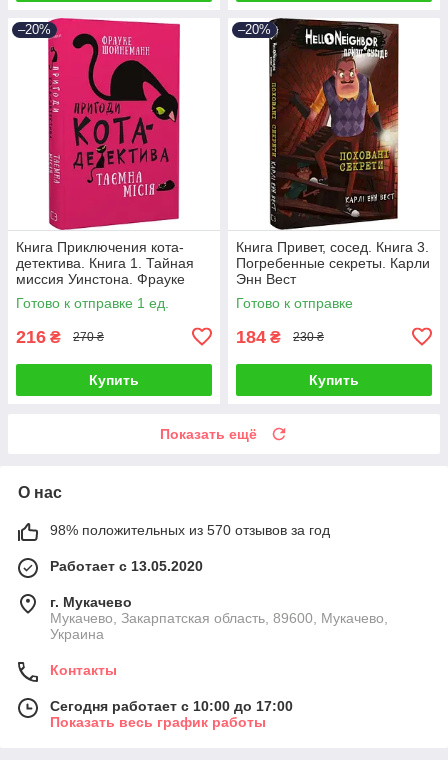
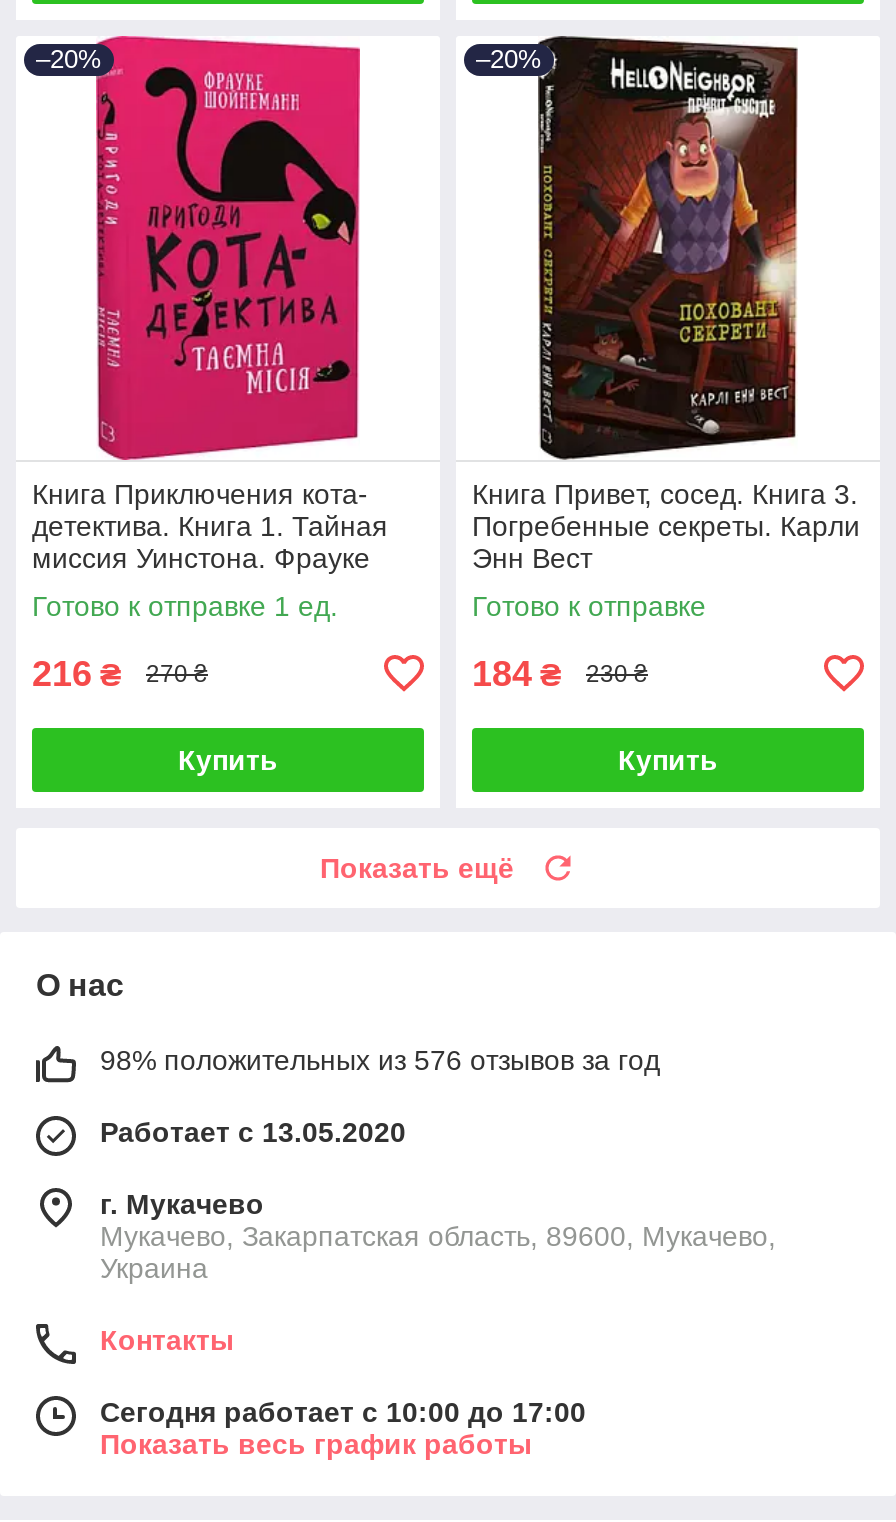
- 98% положительных из 570 отзывов за год
+ 98% положительных из 576 отзывов за год
